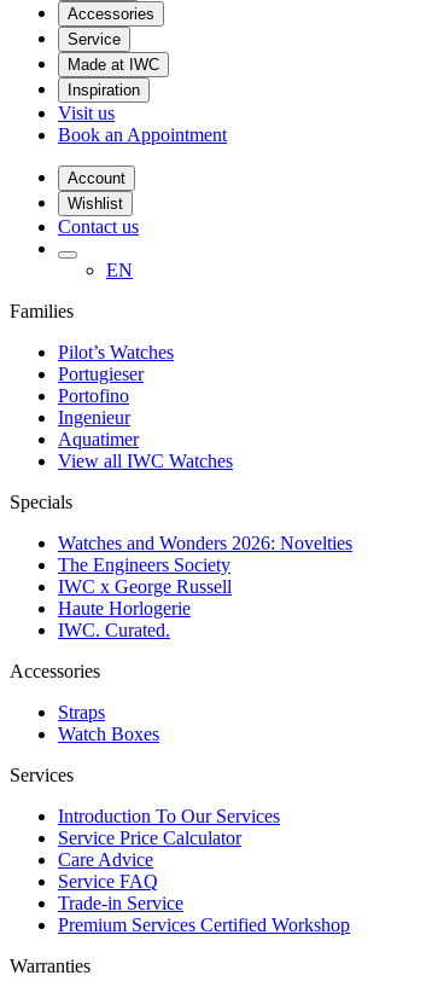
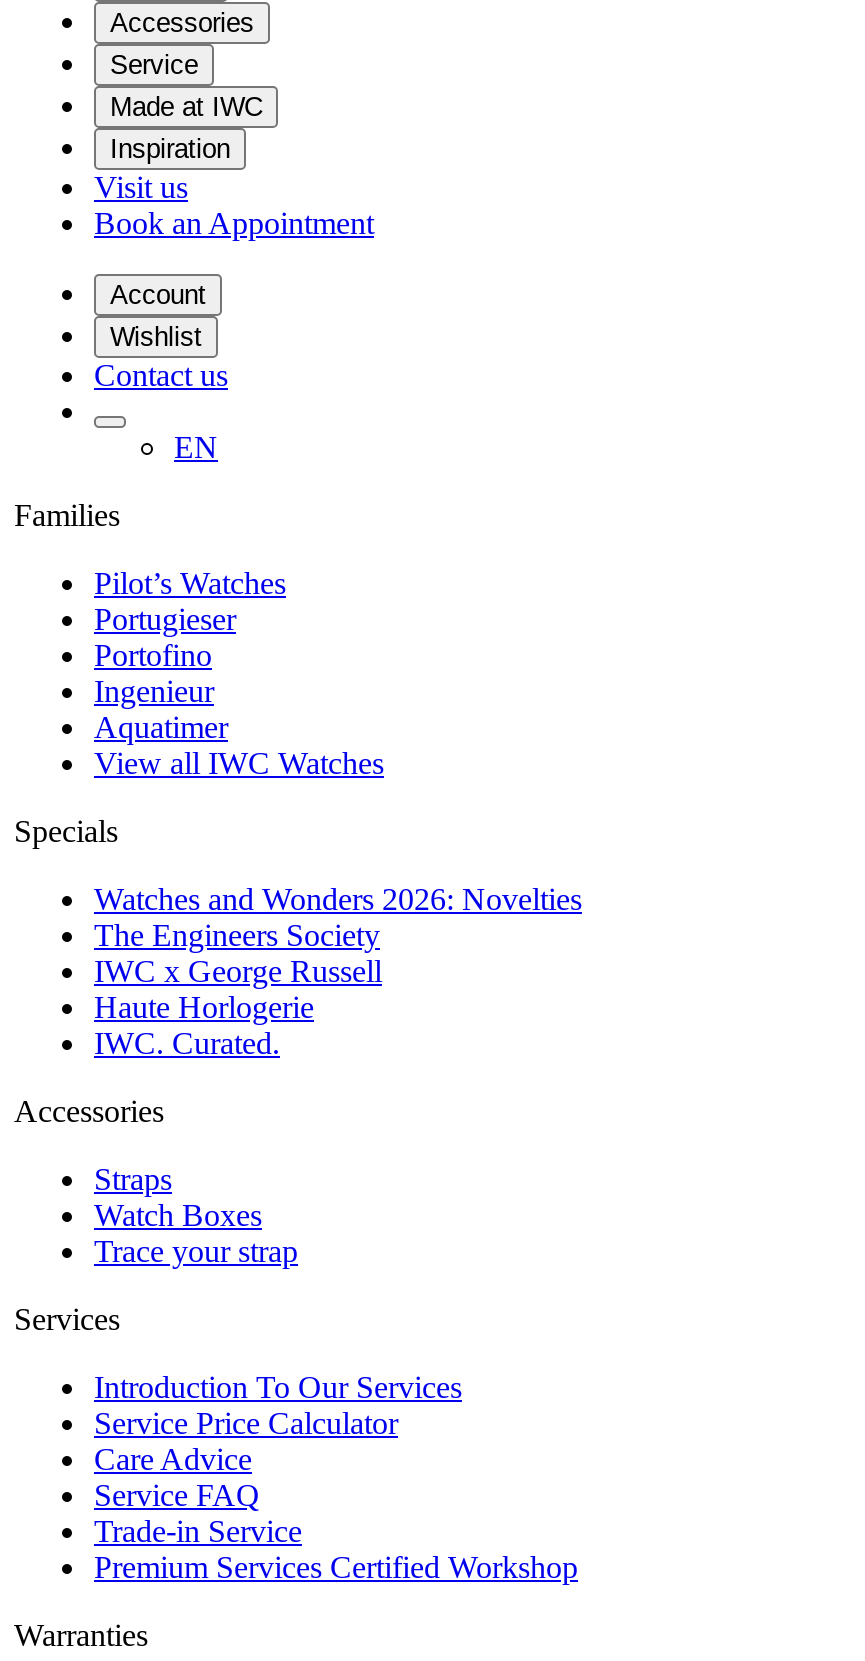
+ Trace your strap
